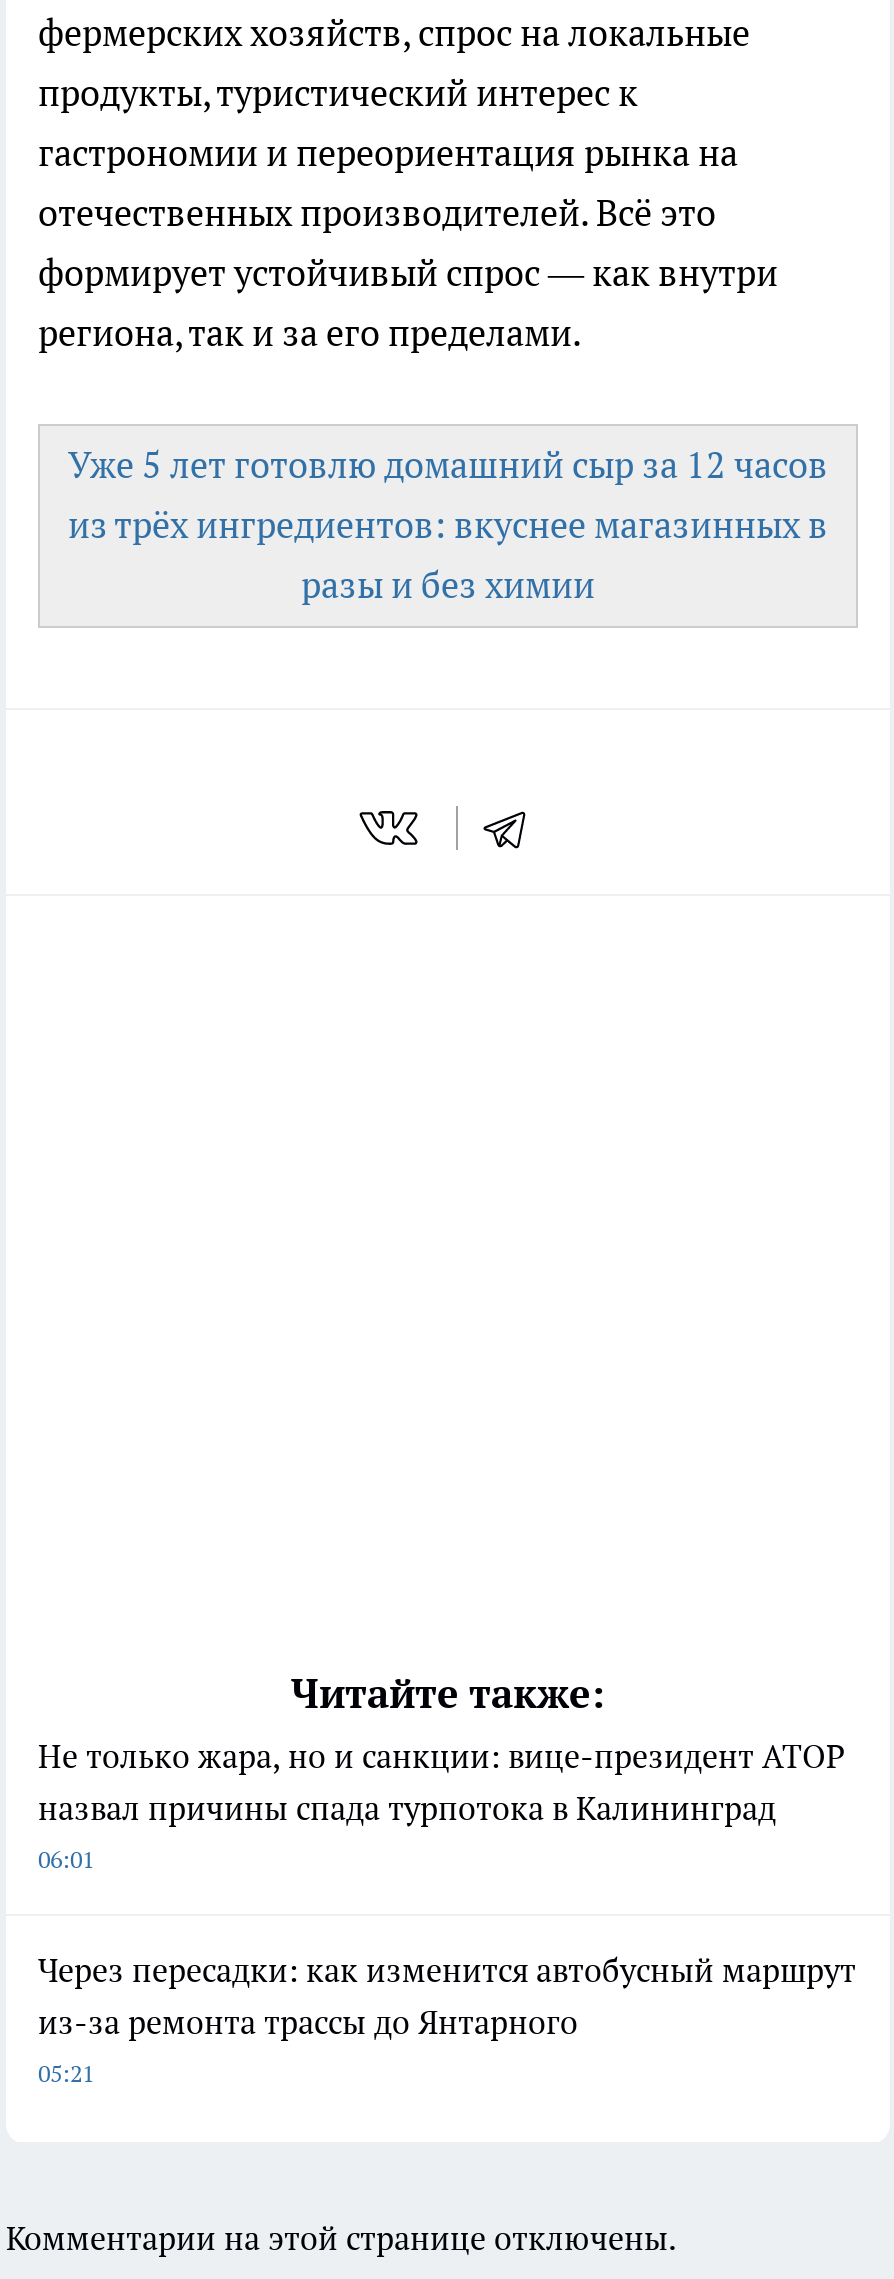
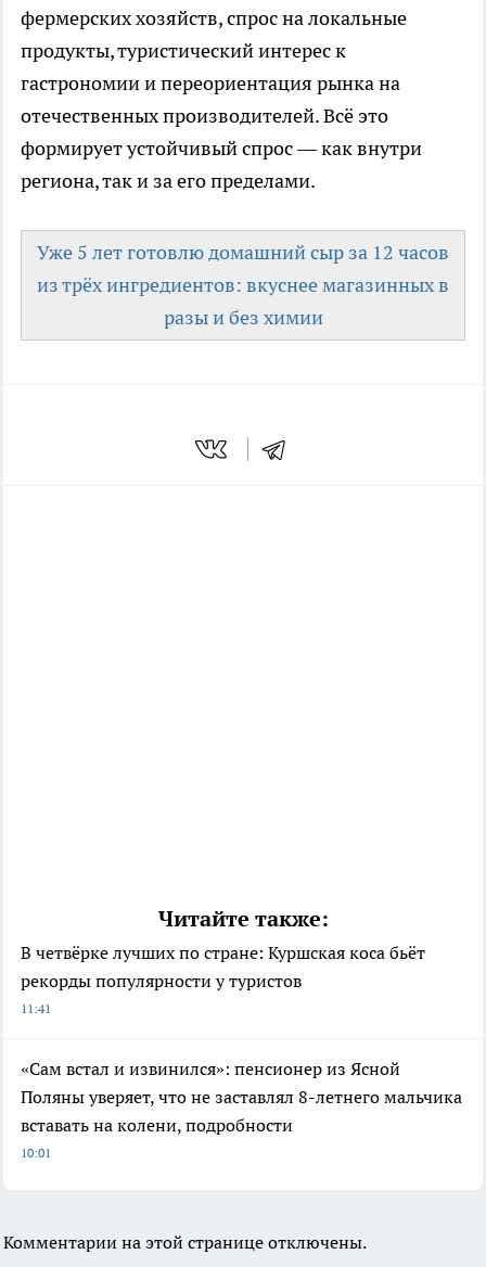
- Не только жара, но и санкции: вице-президент АТОР
- назвал причины спада турпотока в Калининград
- 06:01
+ В четвёрке лучших по стране: Куршская коса бьёт
+ рекорды популярности у туристов
+ 11:41

- Через пересадки: как изменится автобусный маршрут
- из-за ремонта трассы до Янтарного
- 05:21
+ «Сам встал и извинился»: пенсионер из Ясной
+ Поляны уверяет, что не заставлял 8-летнего мальчика
+ вставать на колени, подробности
+ 10:01
